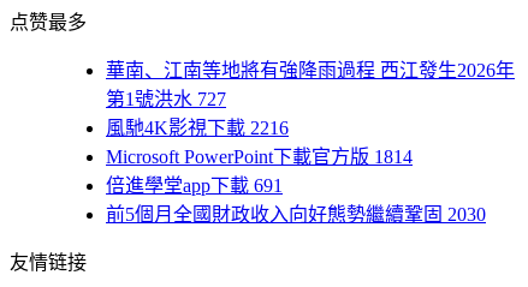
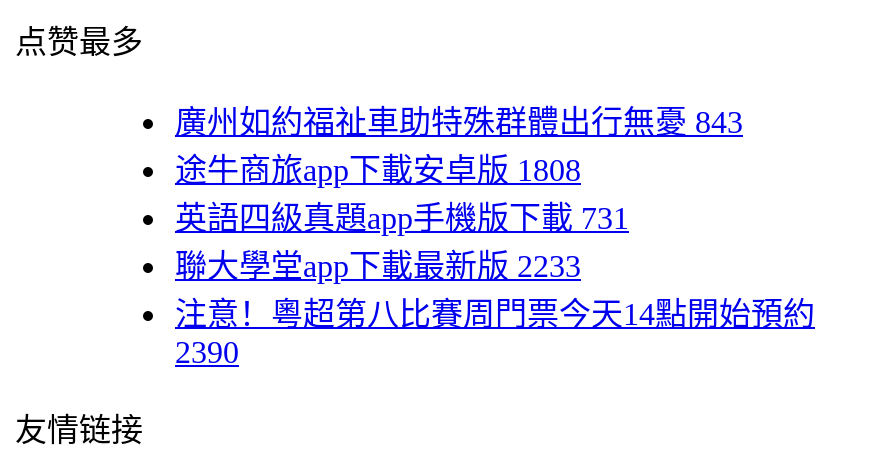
- 華南、江南等地將有強降雨過程 西江發生2026年
- 第1號洪水727
- 風馳4K影視下載2216
- Microsoft PowerPoint下載官方版1814
- 倍進學堂app下載691
- 前5個月全國財政收入向好態勢繼續鞏固2030
+ 廣州如約福祉車助特殊群體出行無憂843
+ 途牛商旅app下載安卓版1808
+ 英語四級真題app手機版下載731
+ 聯大學堂app下載最新版2233
+ 注意！粵超第八比賽周門票今天14點開始預約
+ 2390
